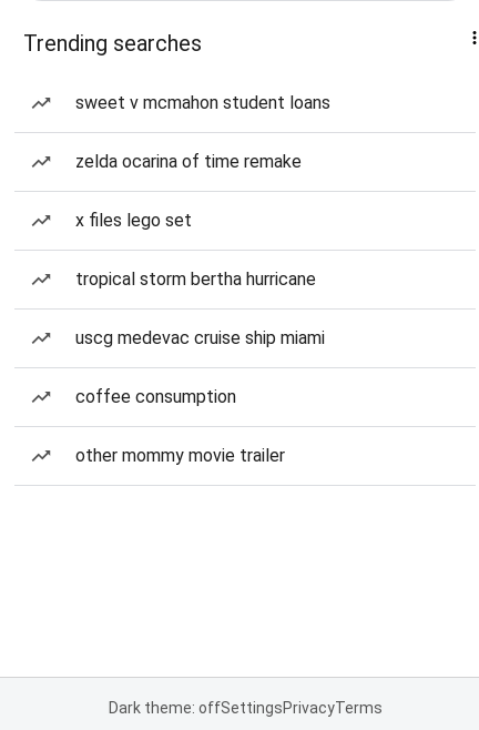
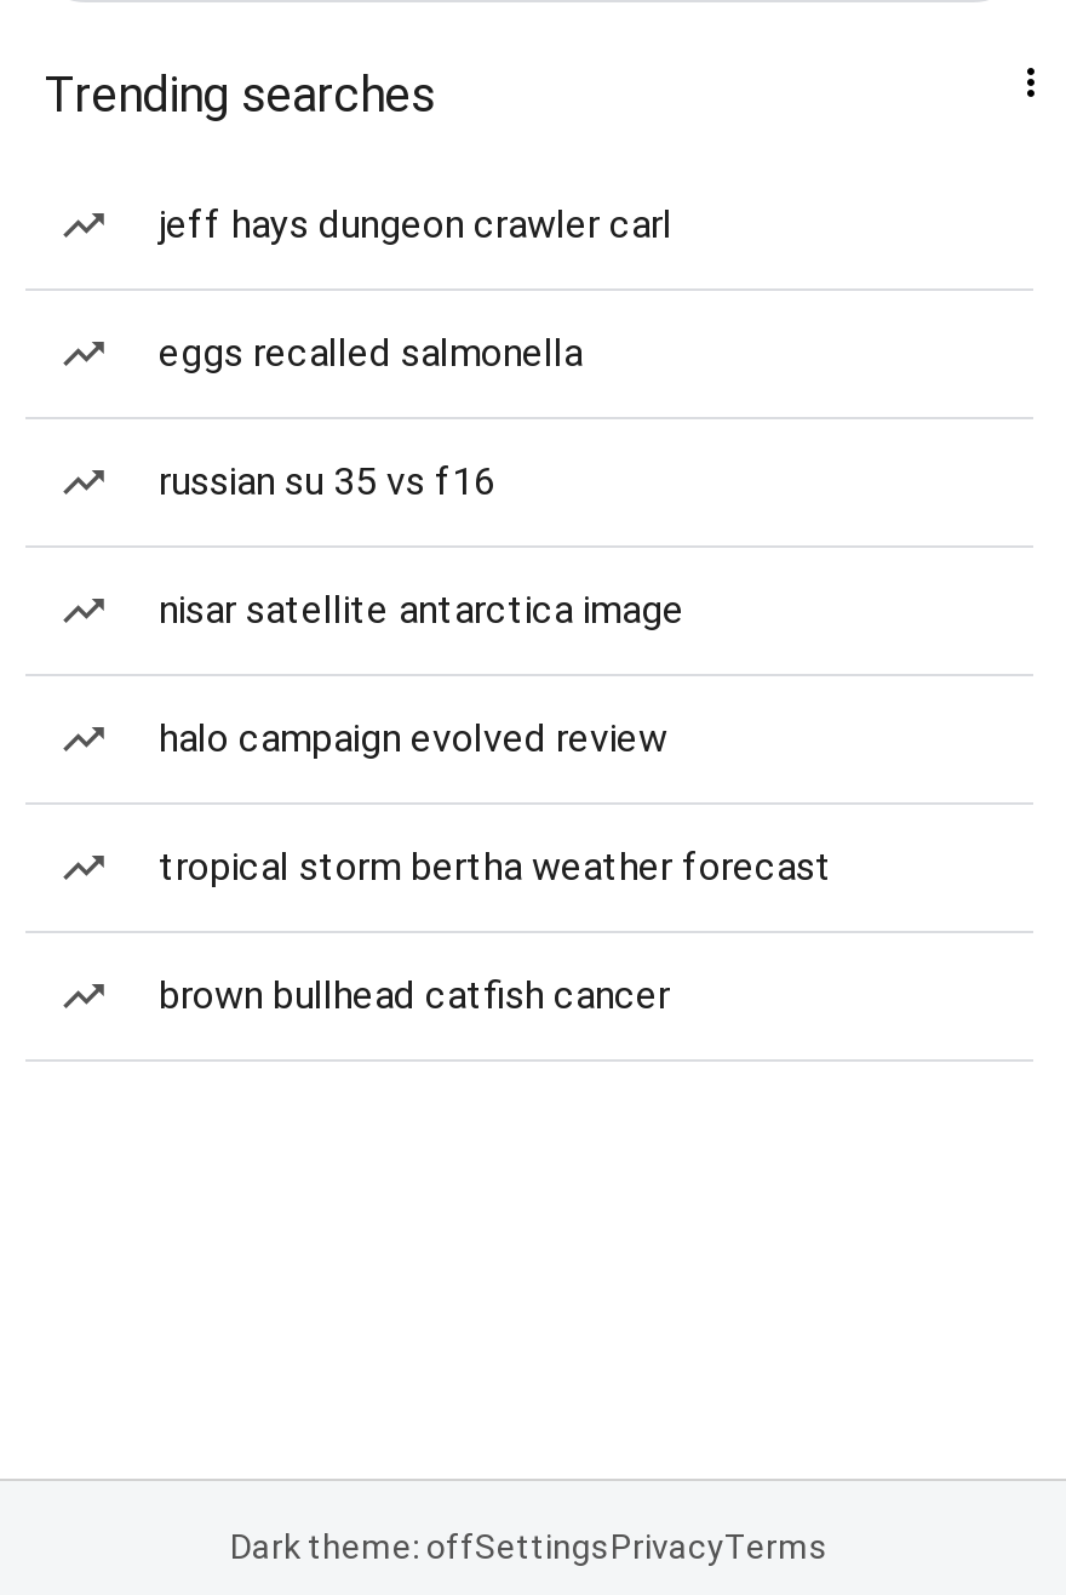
- sweet v mcmahon student loans
+ jeff hays dungeon crawler carl

- zelda ocarina of time remake
+ eggs recalled salmonella

- x files lego set
+ russian su 35 vs f16

- tropical storm bertha hurricane
+ nisar satellite antarctica image

- uscg medevac cruise ship miami
+ halo campaign evolved review

- coffee consumption
+ tropical storm bertha weather forecast

- other mommy movie trailer
+ brown bullhead catfish cancer
